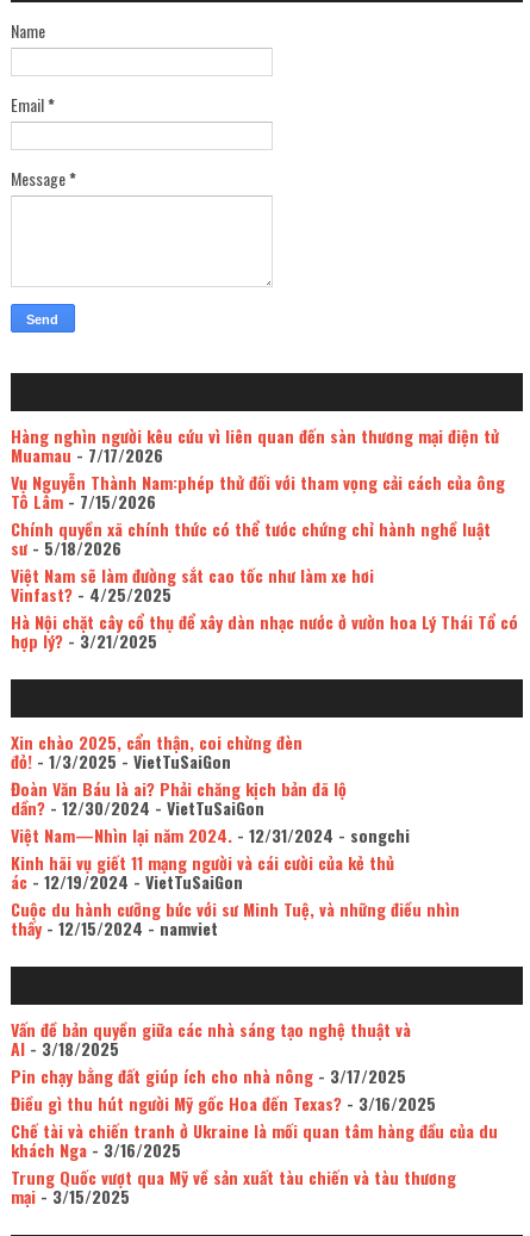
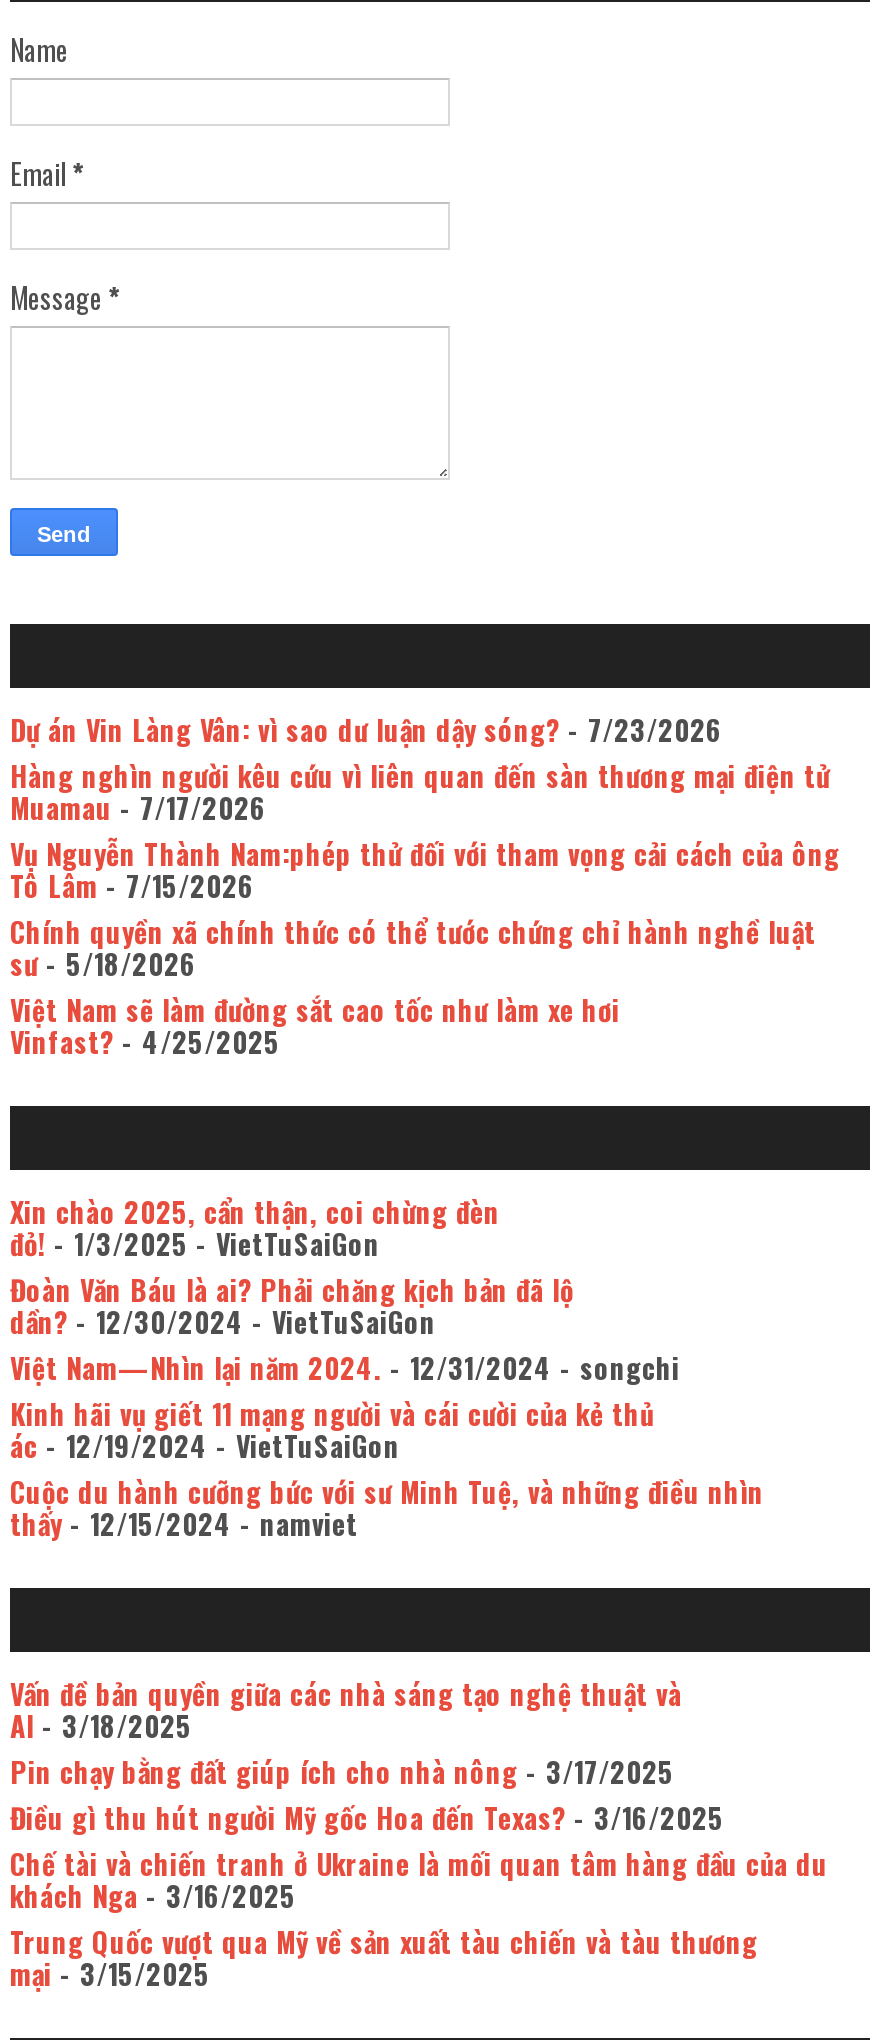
+ Dự án Vin Làng Vân: vì sao dư luận dậy sóng? - 7/23/2026

moved down: Hàng nghìn người kêu cứu vì liên quan đến sàn thương mại điện tử | Muamau- 7/17/2026 | Vụ Nguyễn Thành Nam:phép thử đối với tham vọng cải cách của ông | Tô Lâm- 7/15/2026 | Chính quyền xã chính thức có thể tước chứng chỉ hành nghề luật | sư- 5/18/2026 | Việt Nam sẽ làm đường sắt cao tốc như làm xe hơi | Vinfast?- 4/25/2025

- Hà Nội chặt cây cổ thụ để xây dàn nhạc nước ở vườn hoa Lý Thái Tổ có
- hợp lý?- 3/21/2025
